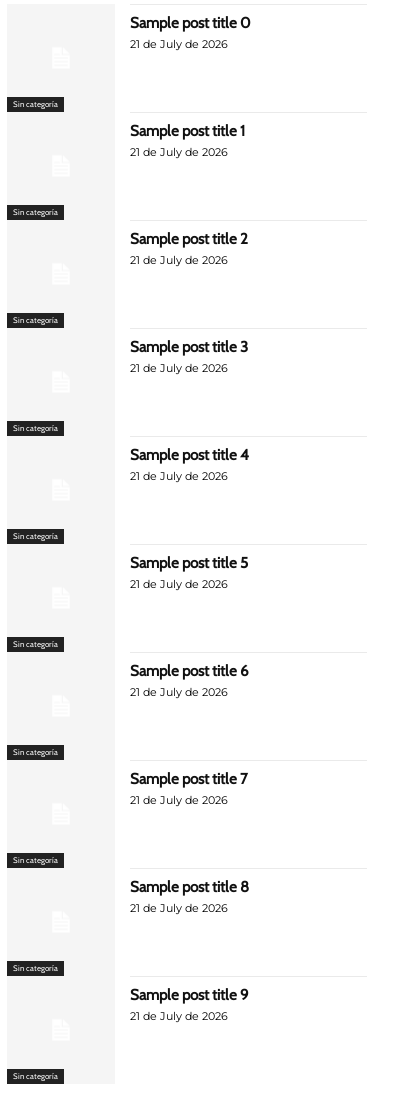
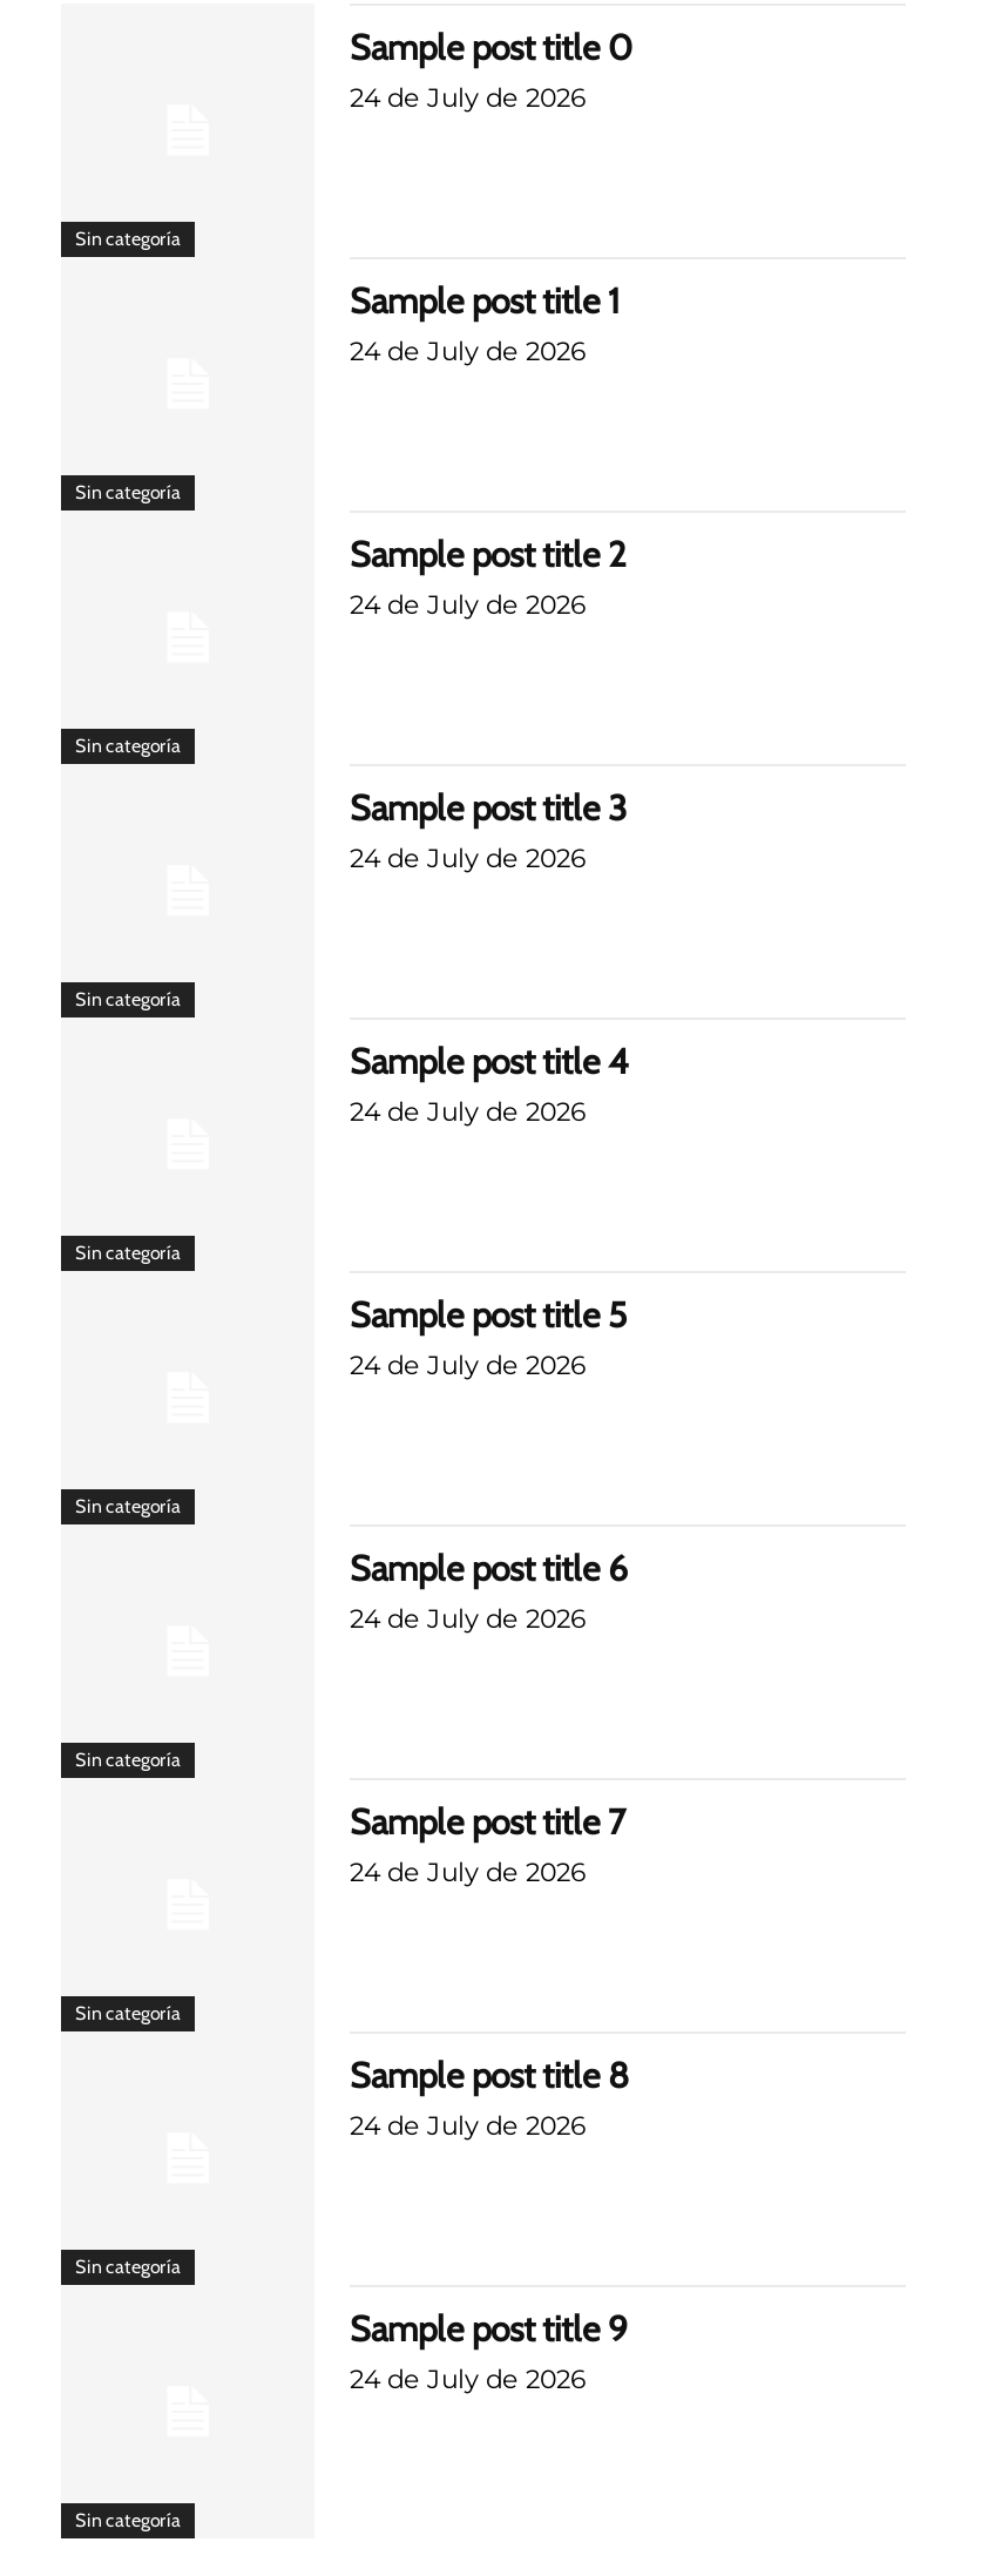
- 21 de July de 2026
+ 24 de July de 2026

- 21 de July de 2026
+ 24 de July de 2026

- 21 de July de 2026
+ 24 de July de 2026

- 21 de July de 2026
+ 24 de July de 2026

- 21 de July de 2026
+ 24 de July de 2026

- 21 de July de 2026
+ 24 de July de 2026

- 21 de July de 2026
+ 24 de July de 2026

- 21 de July de 2026
+ 24 de July de 2026

- 21 de July de 2026
+ 24 de July de 2026

- 21 de July de 2026
+ 24 de July de 2026
